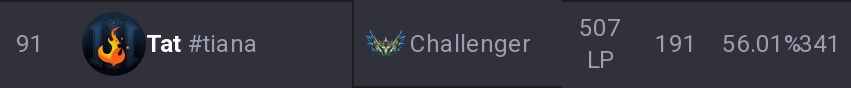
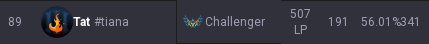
- 91
+ 89
